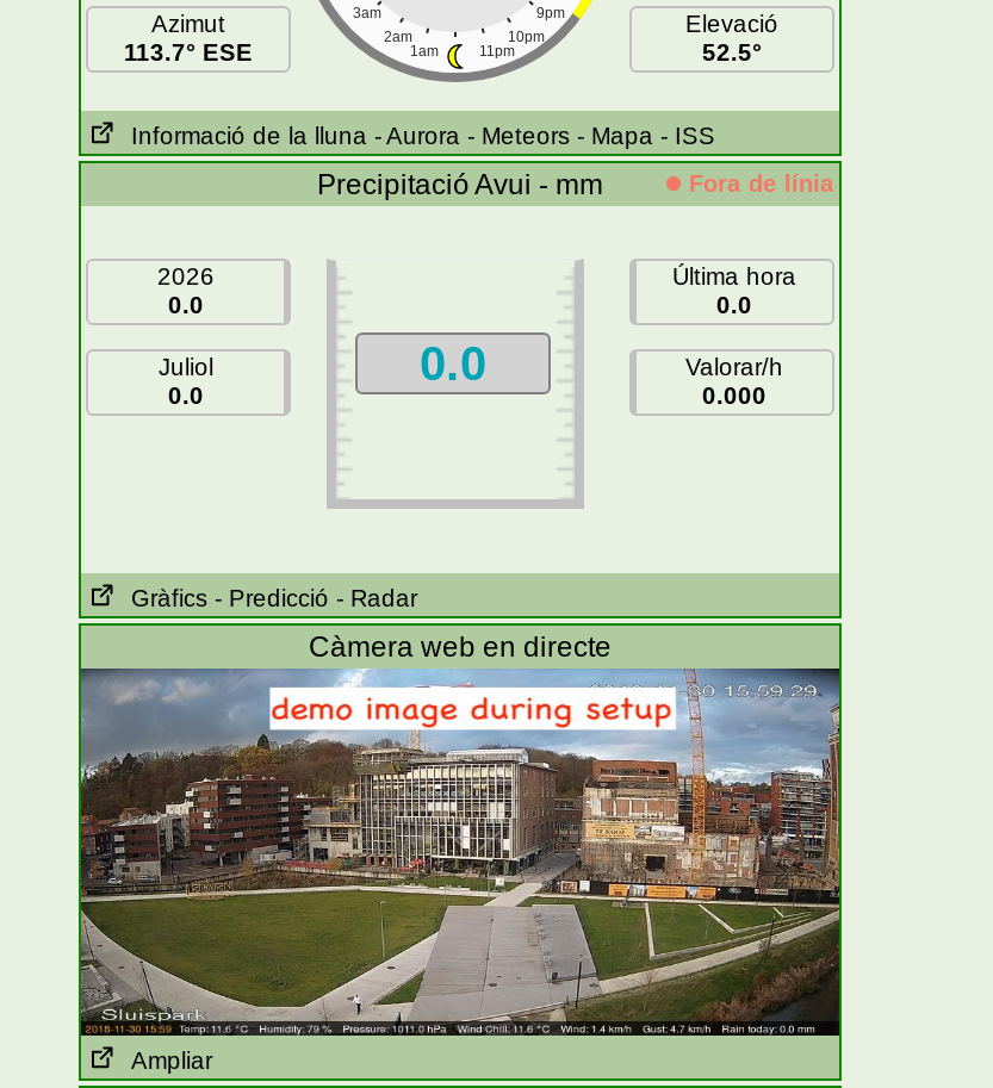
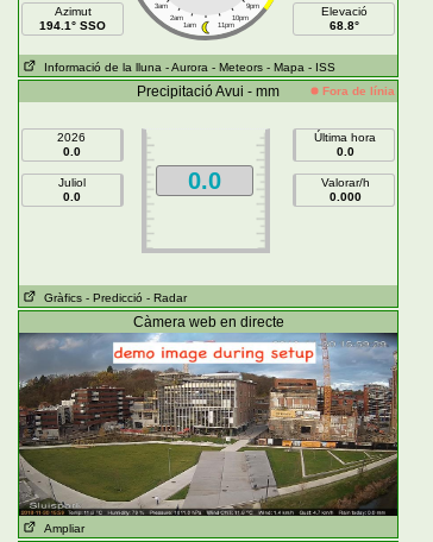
- 113.7° ESE
+ 194.1° SSO

- 52.5°
+ 68.8°
